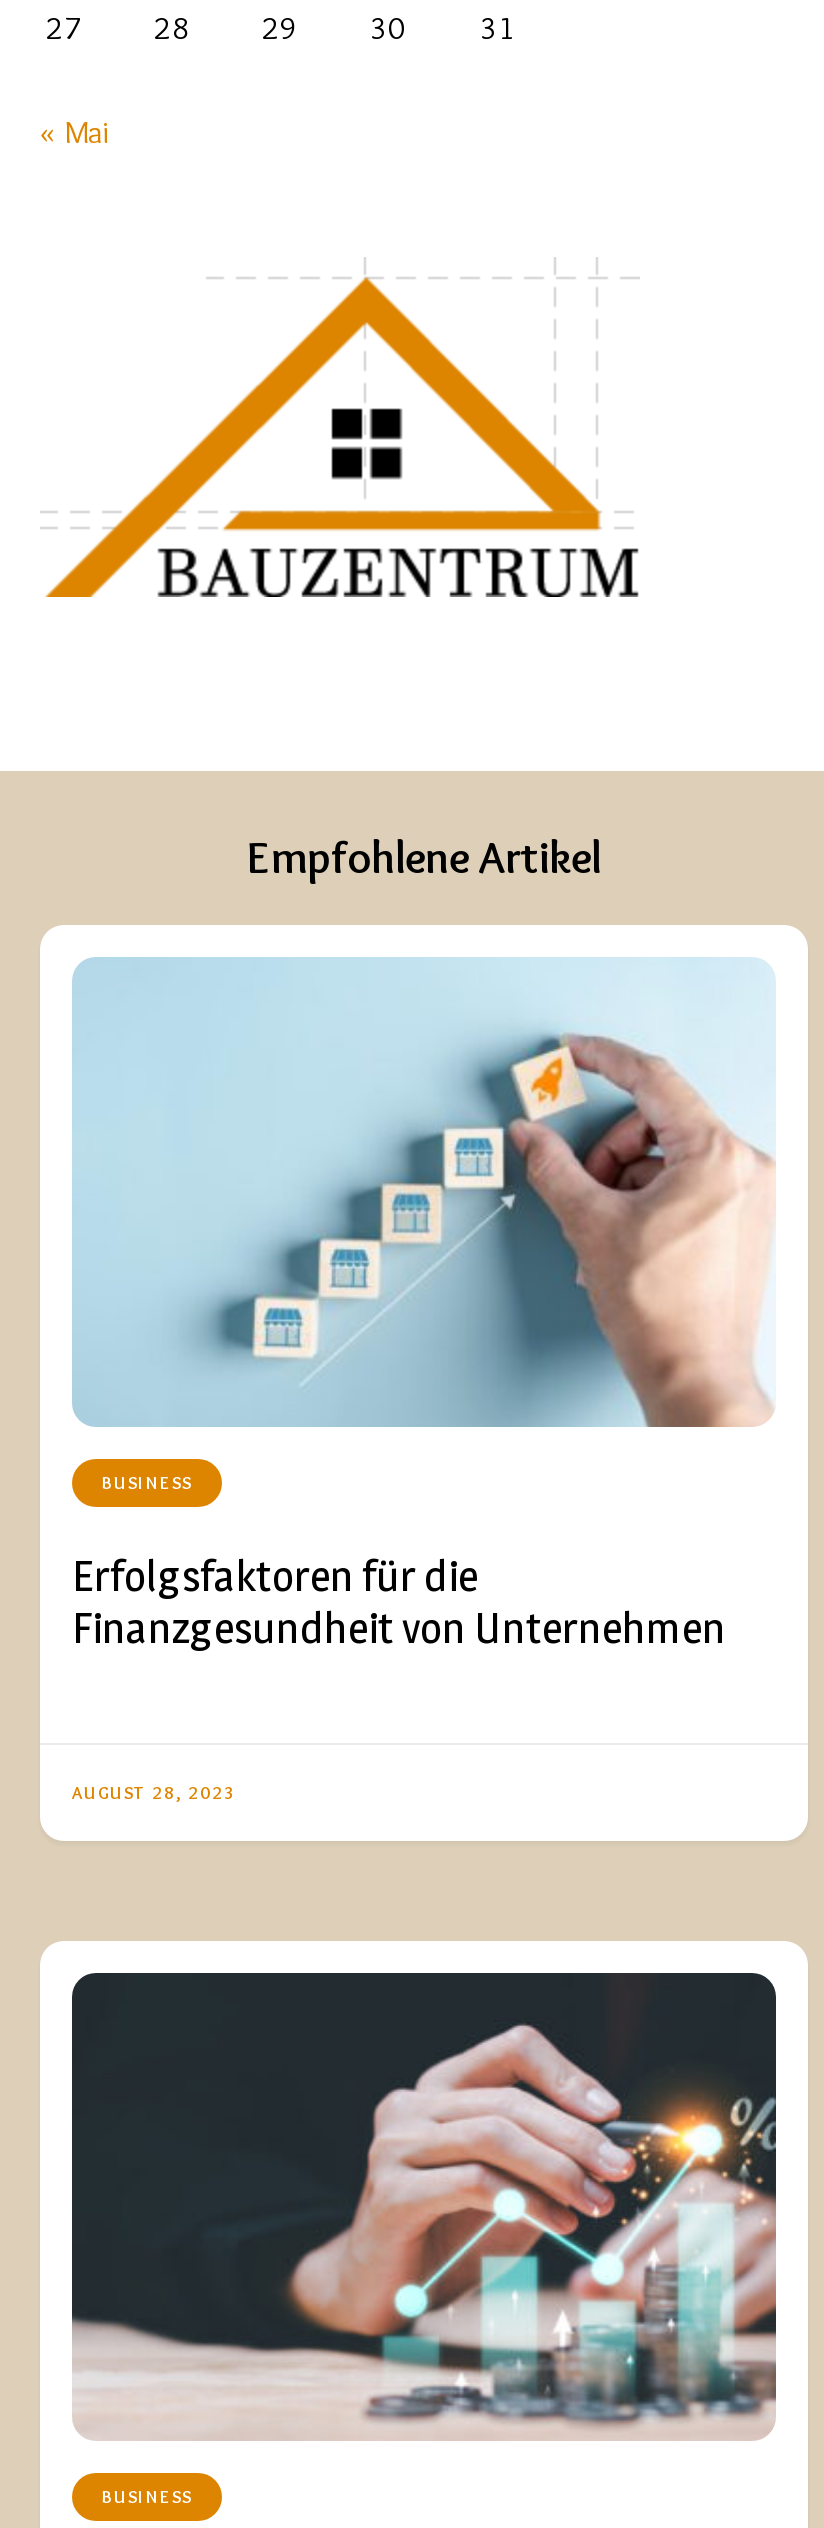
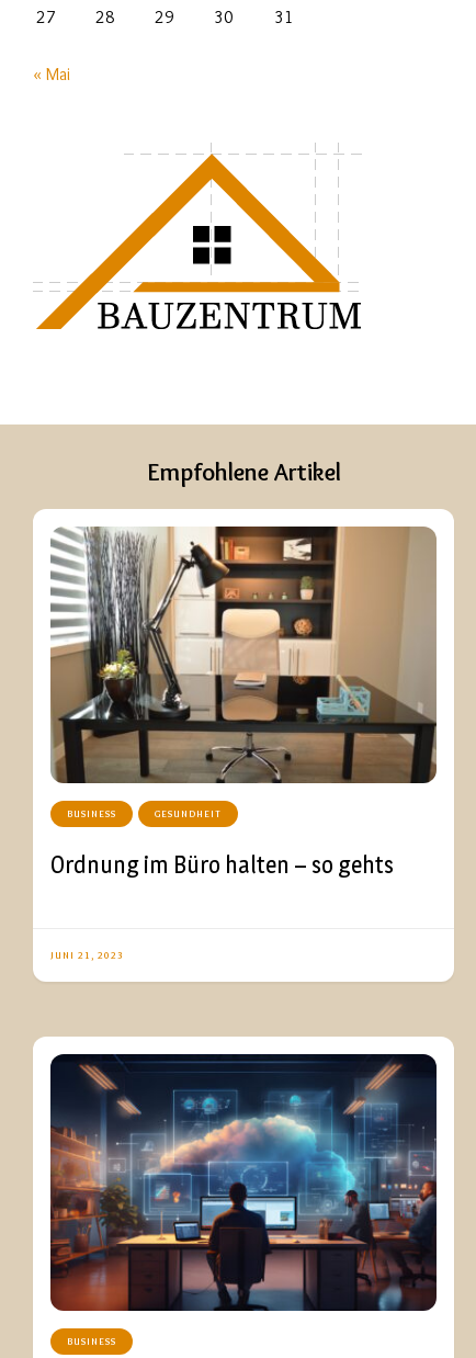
- [image]
+ [image]

- Erfolgsfaktoren für die
- Finanzgesundheit von Unternehmen
- AUGUST 28, 2023
+ GESUNDHEIT
+ Ordnung im Büro halten – so gehts
+ JUNI 21, 2023

- [image]
+ [image]
